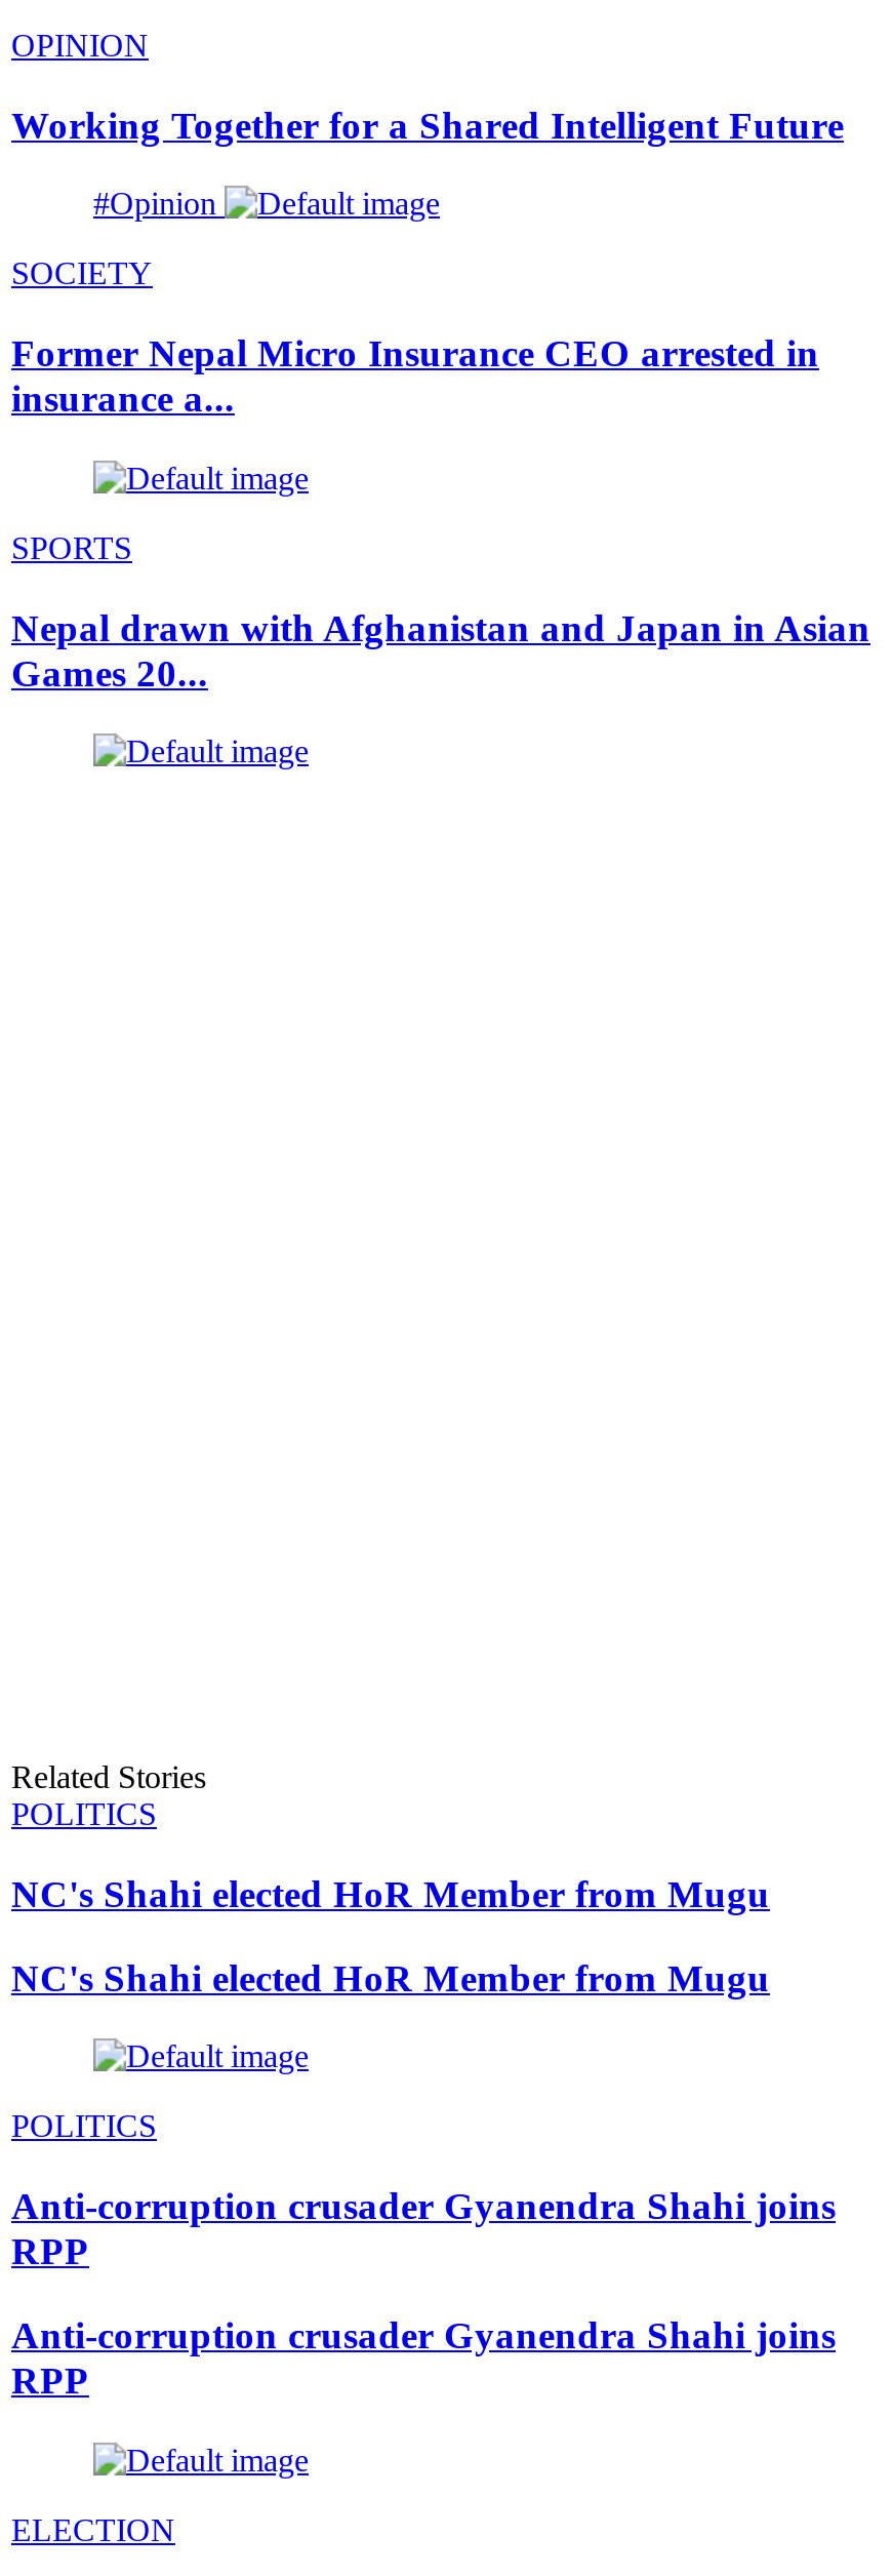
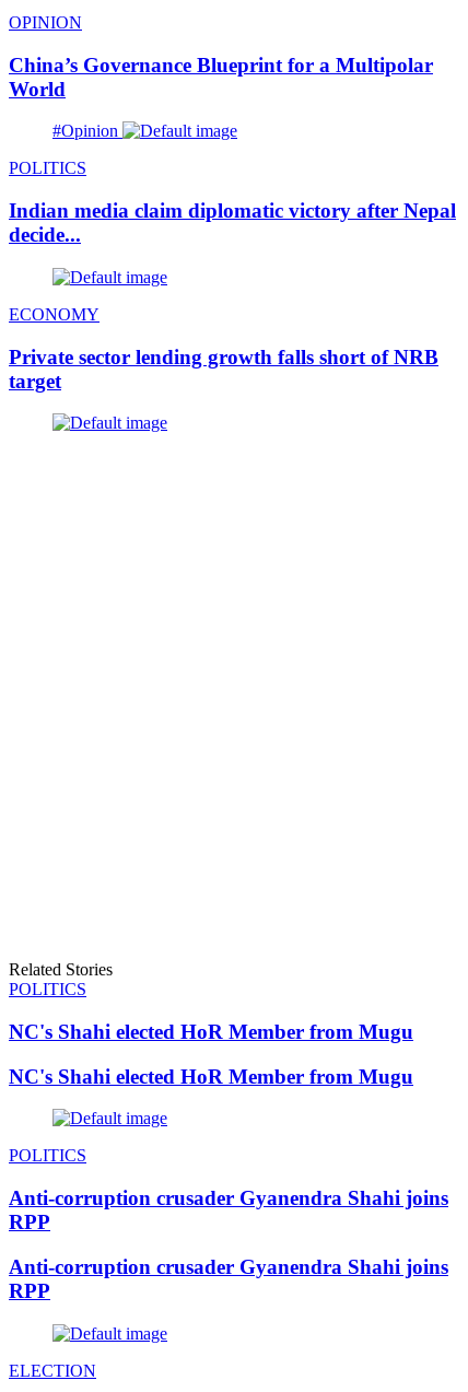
- Working Together for a Shared Intelligent Future
+ China’s Governance Blueprint for a Multipolar
+ World

- SOCIETY
+ POLITICS

- Former Nepal Micro Insurance CEO arrested in
- insurance a...
+ Indian media claim diplomatic victory after Nepal
+ decide...

- SPORTS
+ ECONOMY

- Nepal drawn with Afghanistan and Japan in Asian
- Games 20...
+ Private sector lending growth falls short of NRB
+ target
